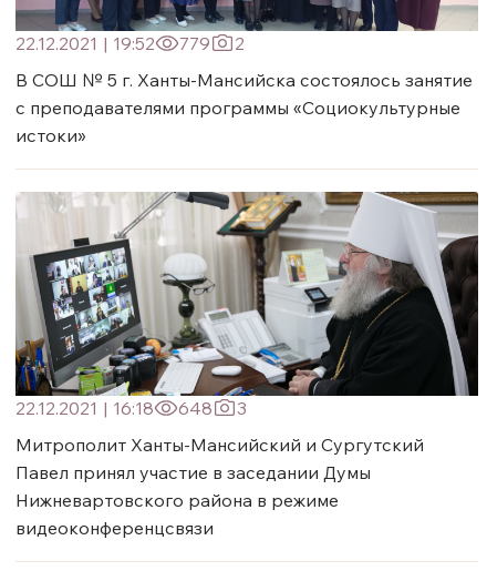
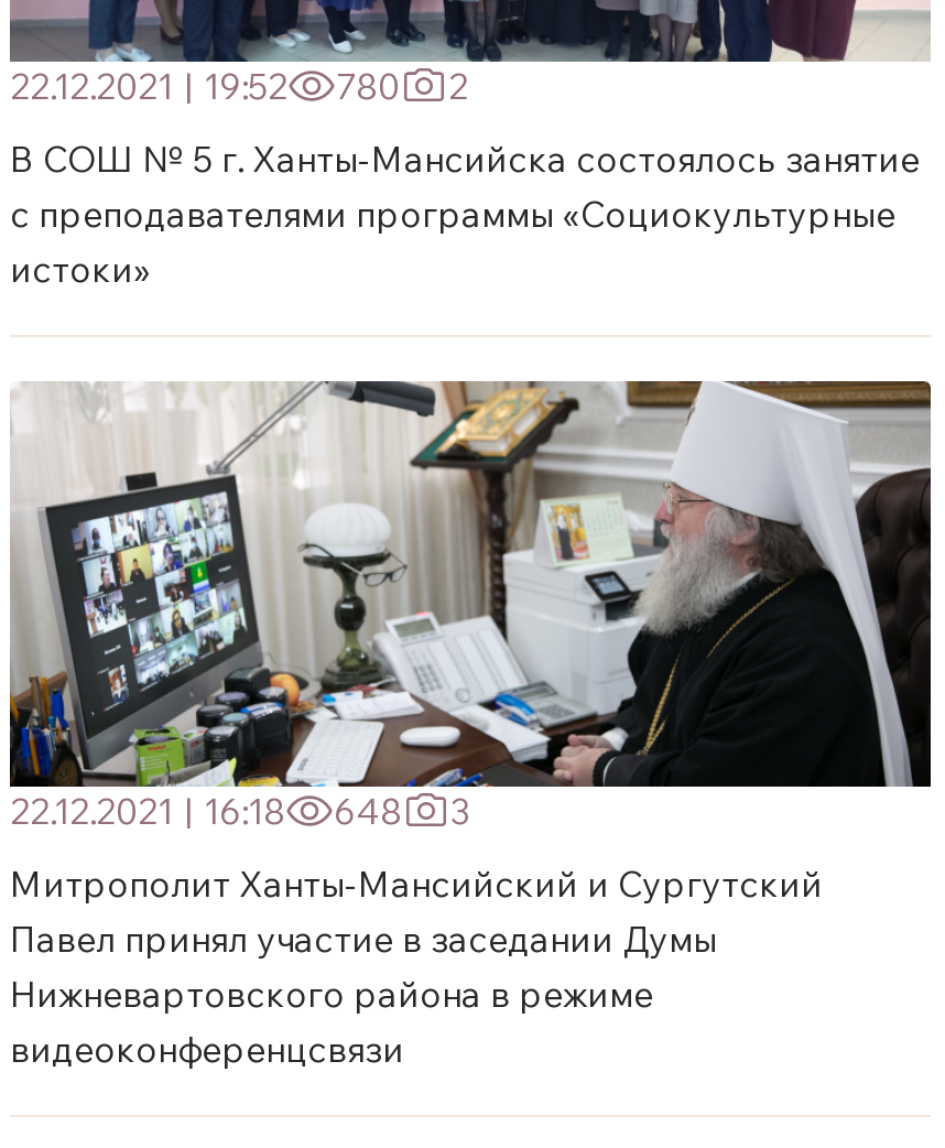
- 779
+ 780
